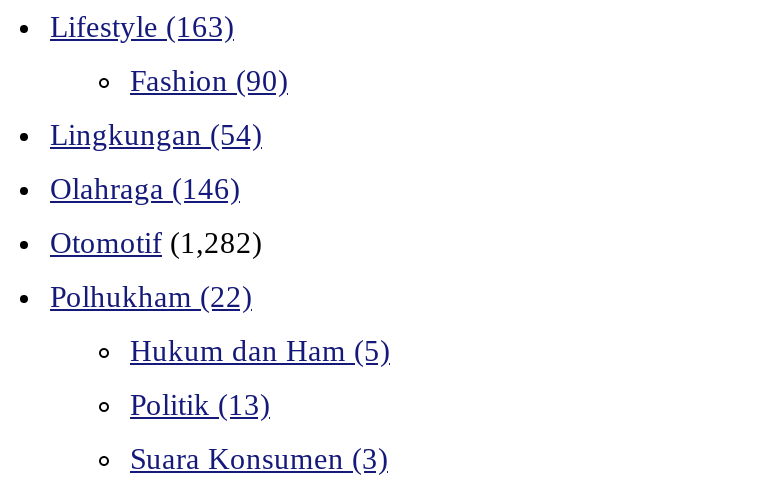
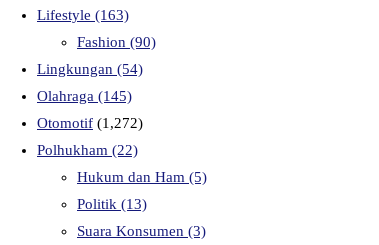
- Olahraga (146)
+ Olahraga (145)

- Otomotif (1,282)
+ Otomotif (1,272)
